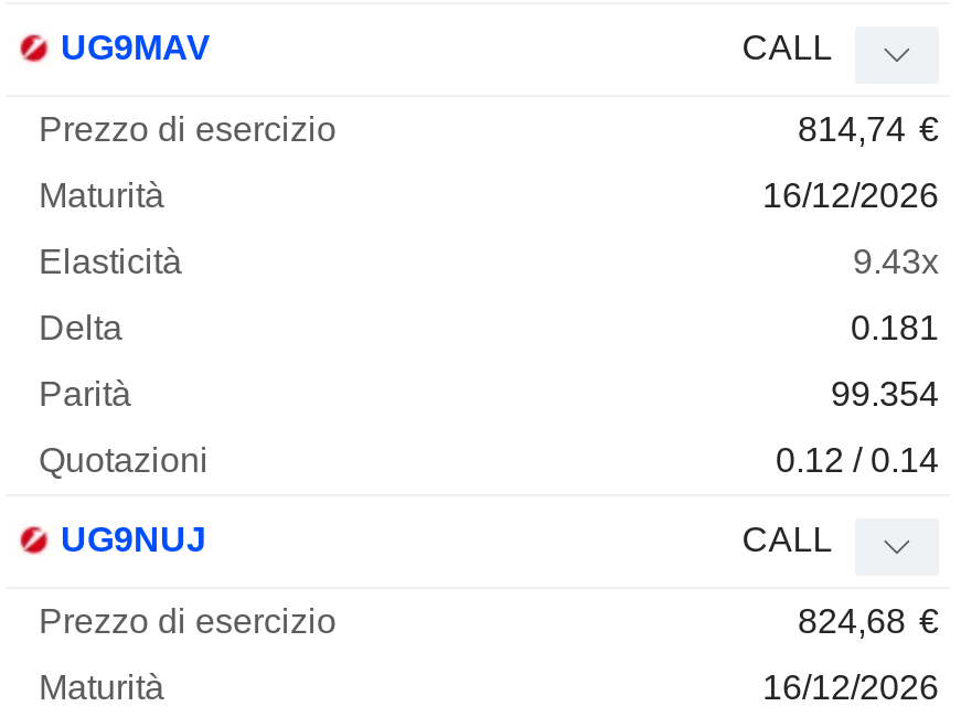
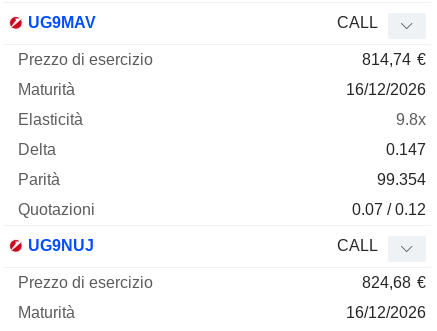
- 9.43x
+ 9.8x

- 0.181
+ 0.147

- 0.12 / 0.14
+ 0.07 / 0.12
